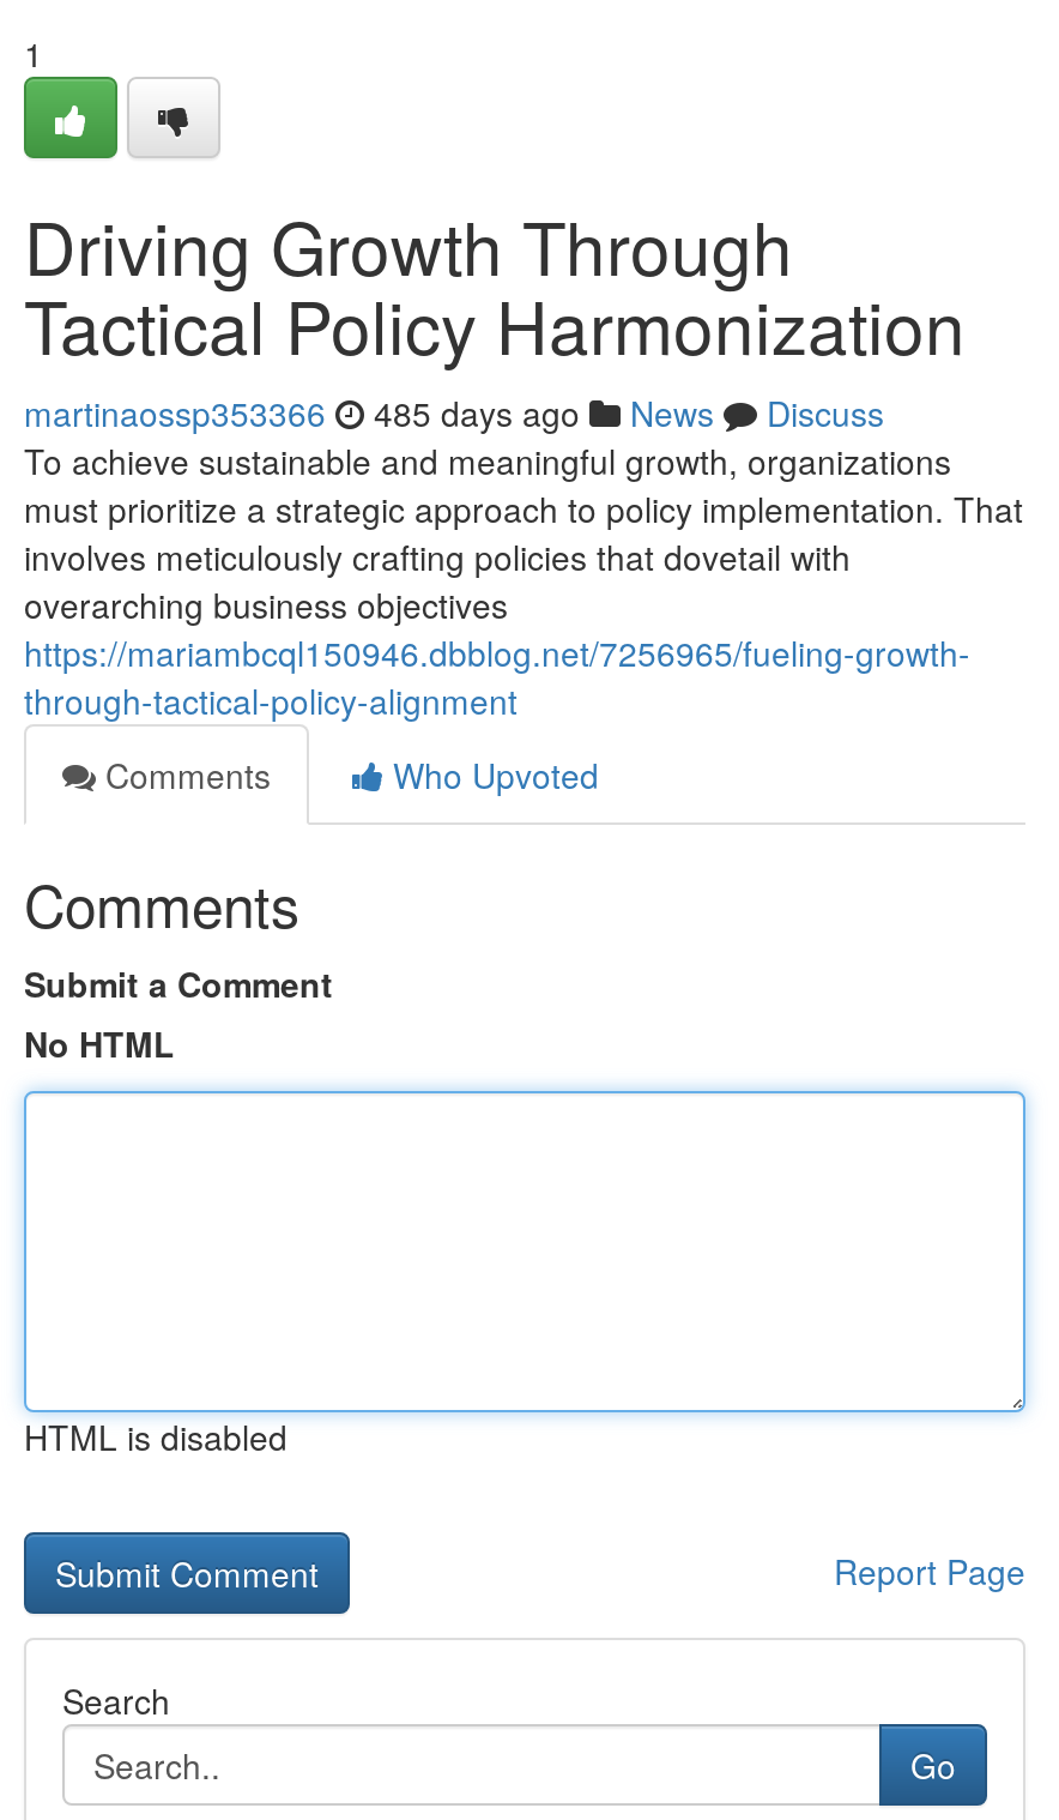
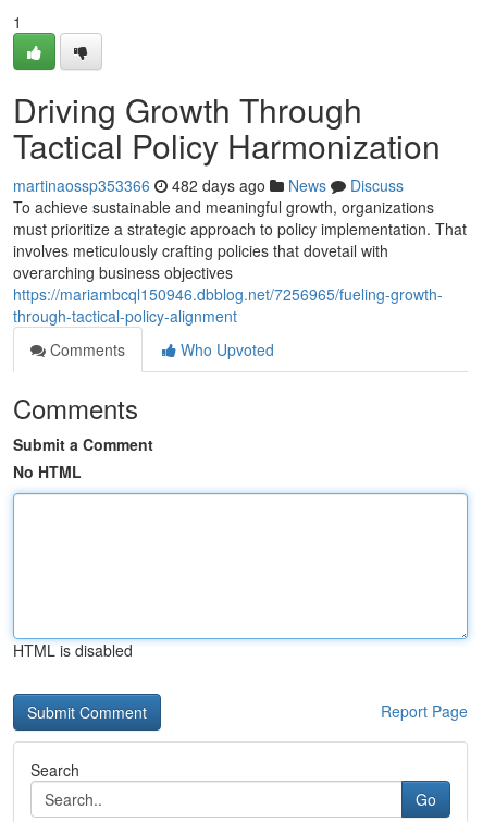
- martinaossp353366 485 days ago News Discuss
+ martinaossp353366 482 days ago News Discuss
